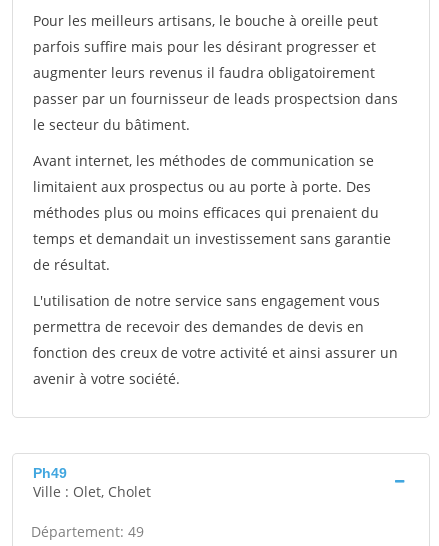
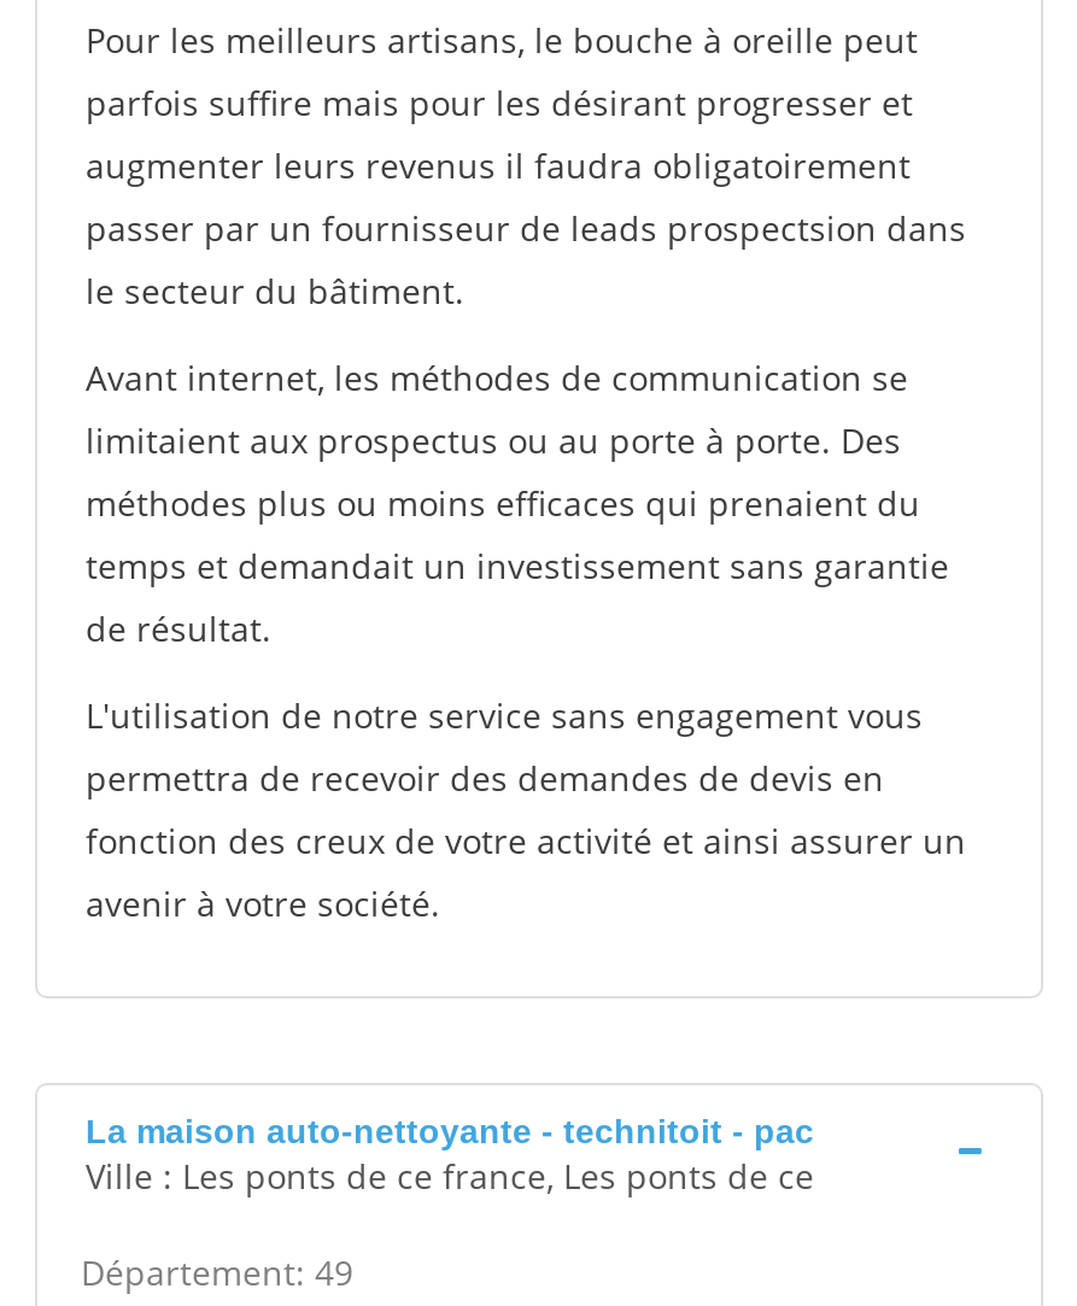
- Ph49
- Ville : Olet, Cholet
+ La maison auto-nettoyante - technitoit - pac
+ Ville : Les ponts de ce france, Les ponts de ce
